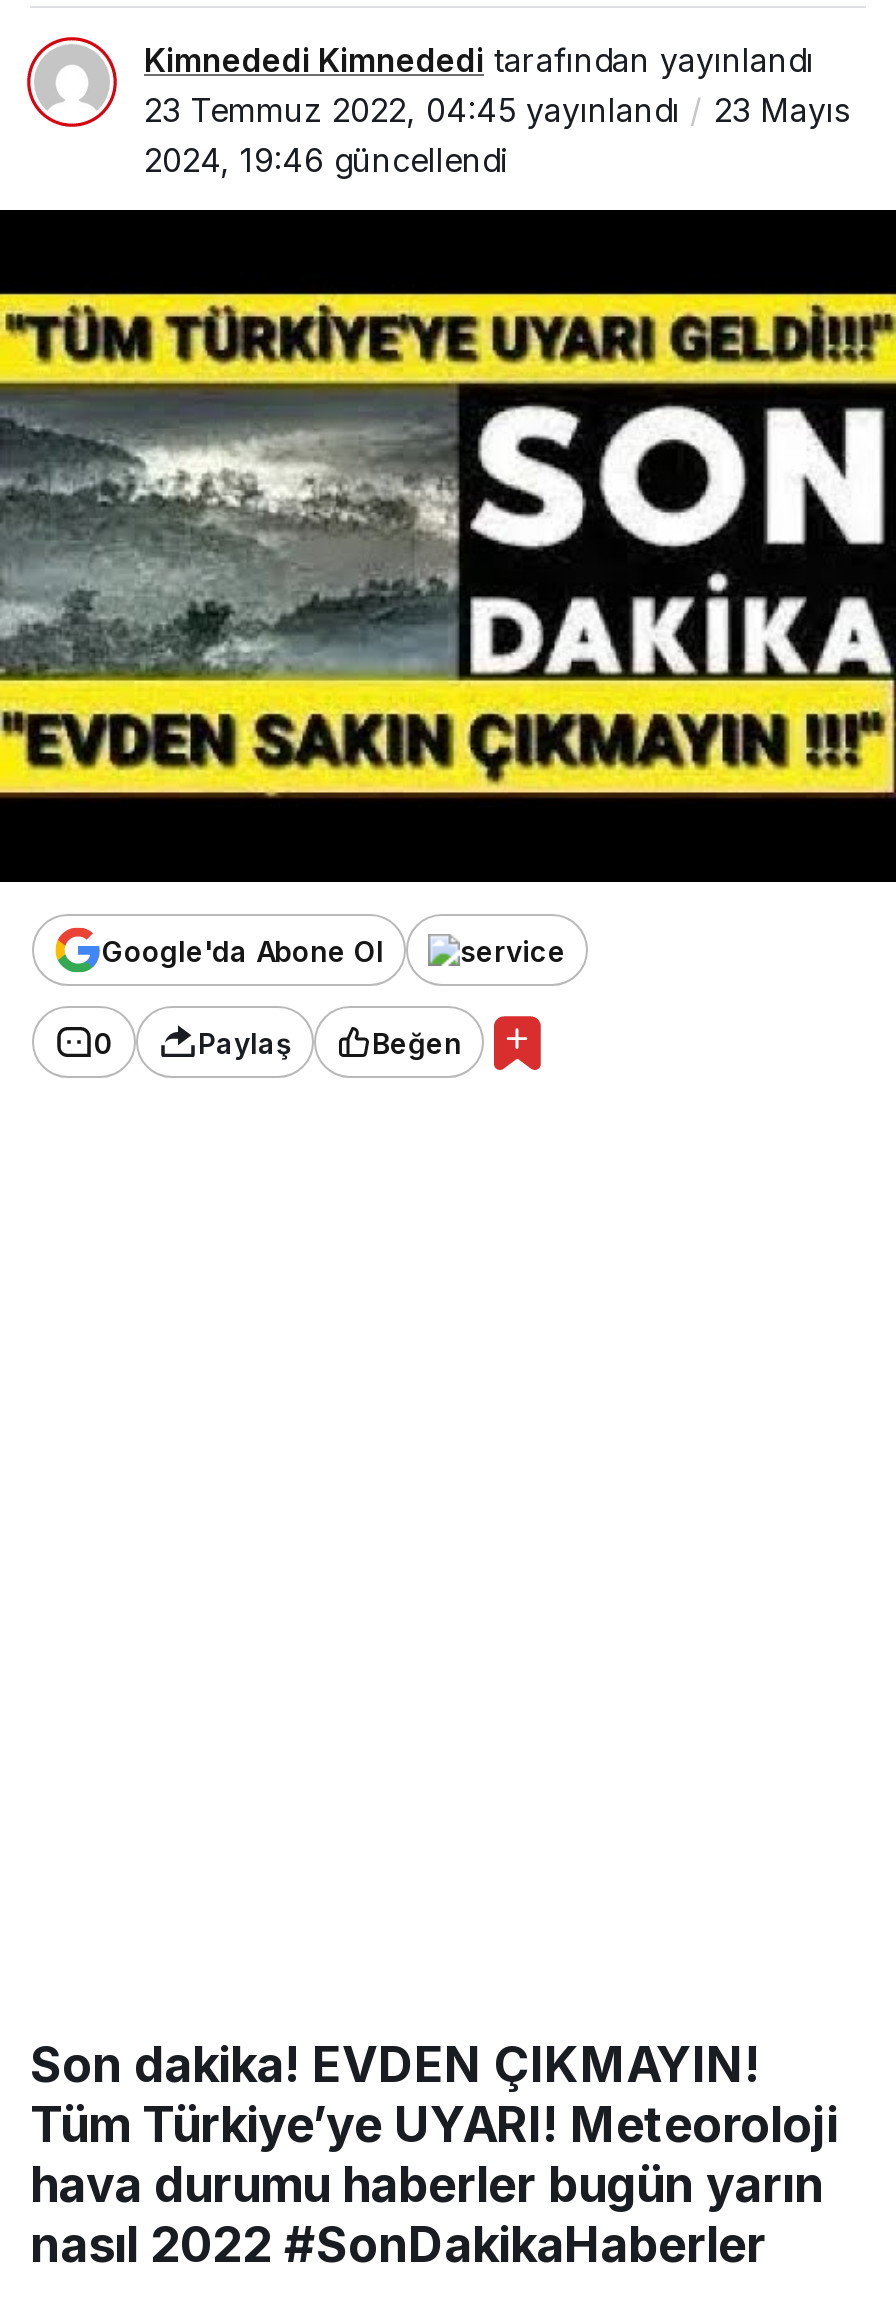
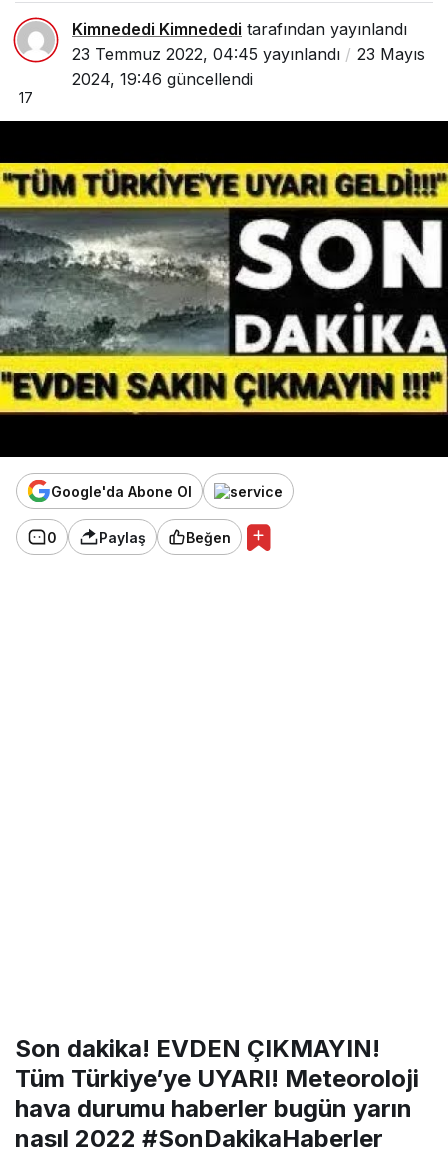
+ 17
